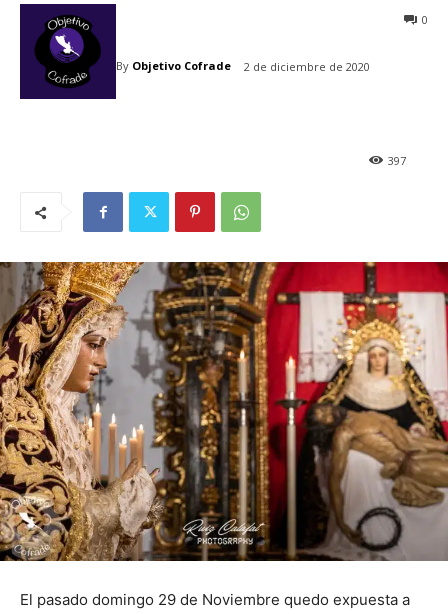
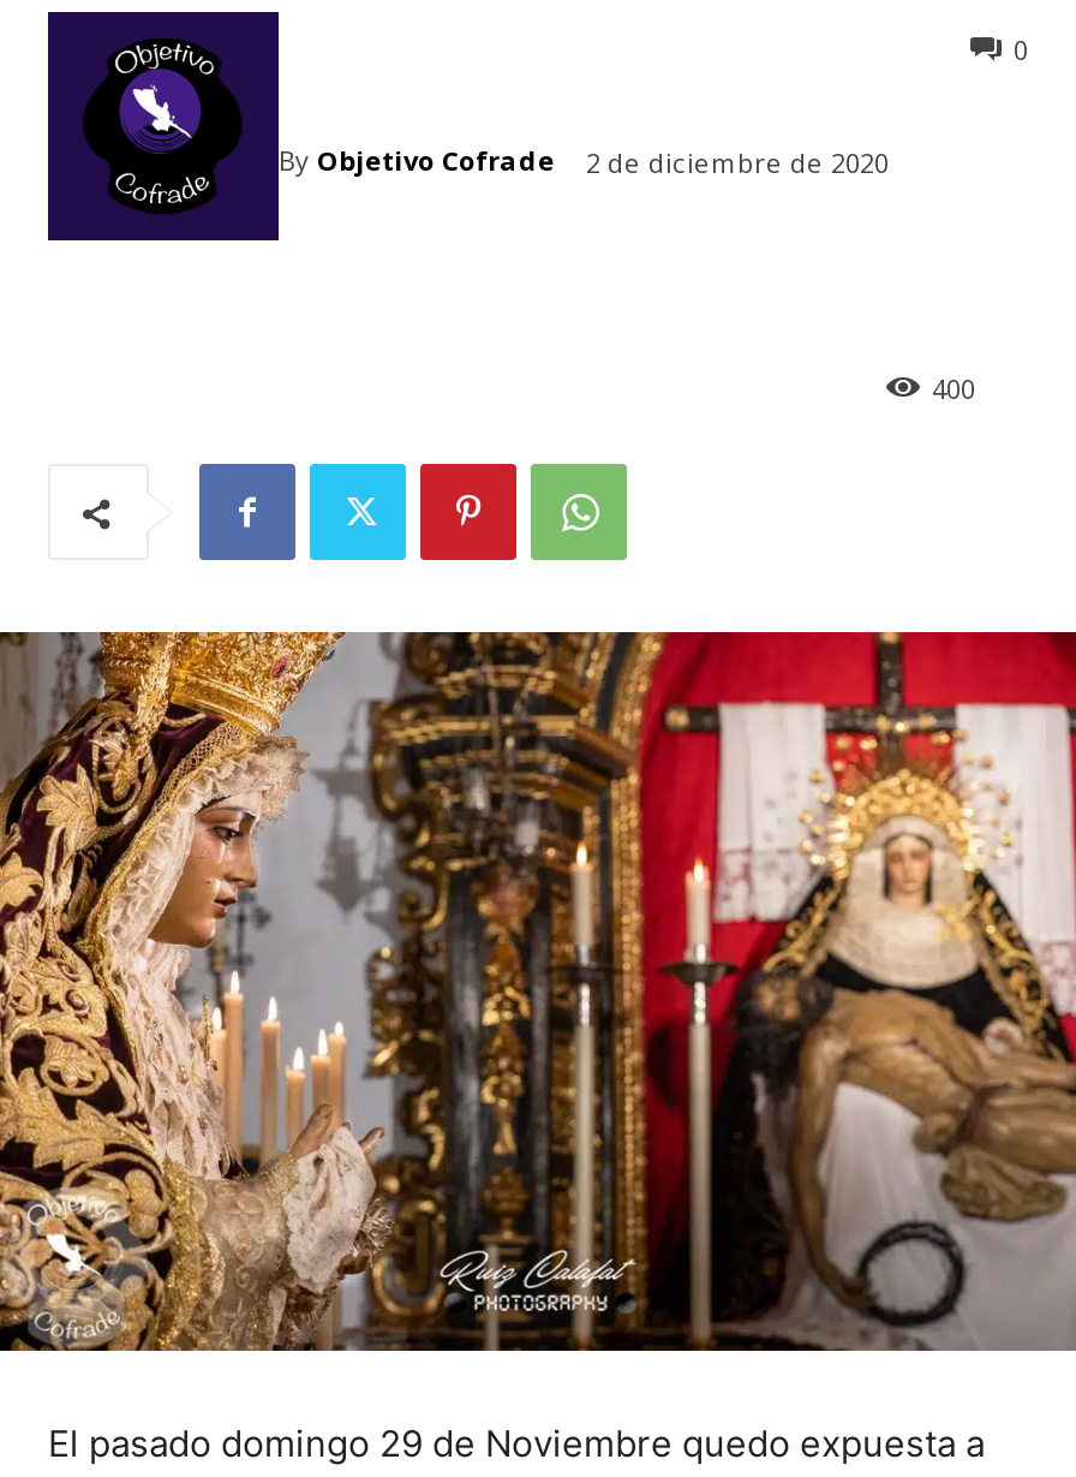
- 397
+ 400
